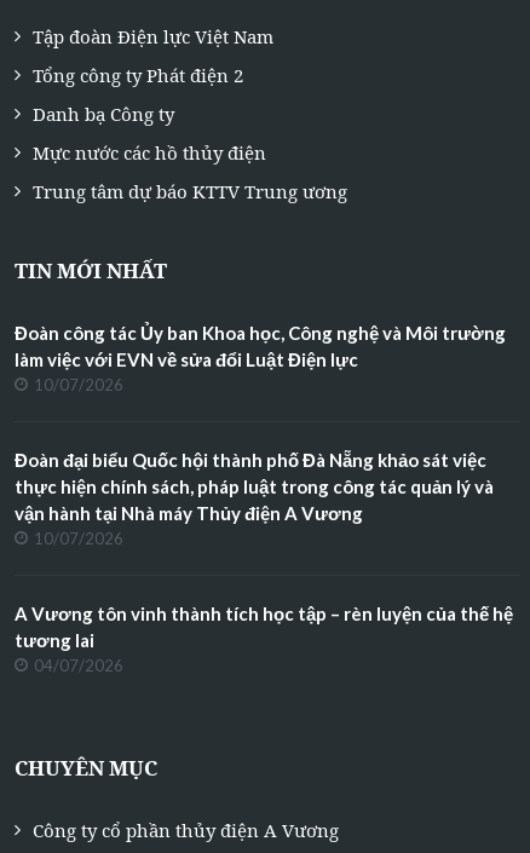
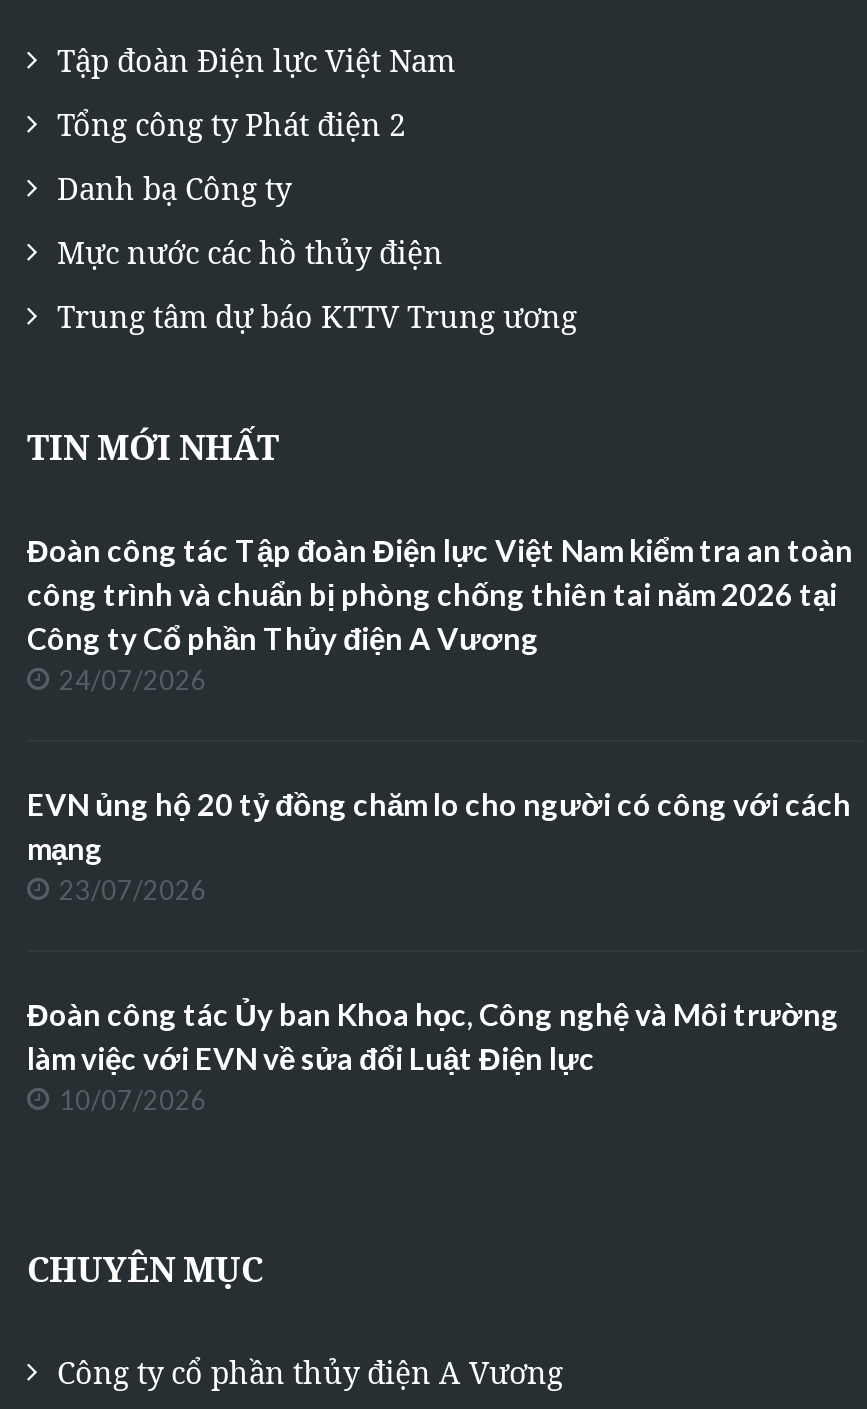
+ Đoàn công tác Tập đoàn Điện lực Việt Nam kiểm tra an toàn
+ công trình và chuẩn bị phòng chống thiên tai năm 2026 tại
+ Công ty Cổ phần Thủy điện A Vương
+ 24/07/2026
+ EVN ủng hộ 20 tỷ đồng chăm lo cho người có công với cách
+ mạng
+ 23/07/2026

moved down: Đoàn công tác Ủy ban Khoa học, Công nghệ và Môi trường | làm việc với EVN về sửa đổi Luật Điện lực | 10/07/2026

- Đoàn đại biểu Quốc hội thành phố Đà Nẵng khảo sát việc
- thực hiện chính sách, pháp luật trong công tác quản lý và
- vận hành tại Nhà máy Thủy điện A Vương
- 10/07/2026
- A Vương tôn vinh thành tích học tập – rèn luyện của thế hệ
- tương lai
- 04/07/2026
